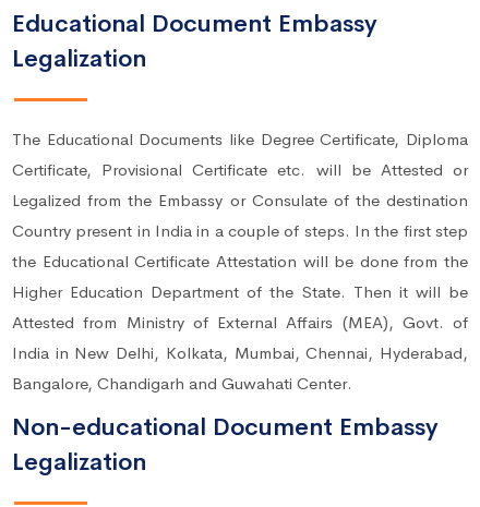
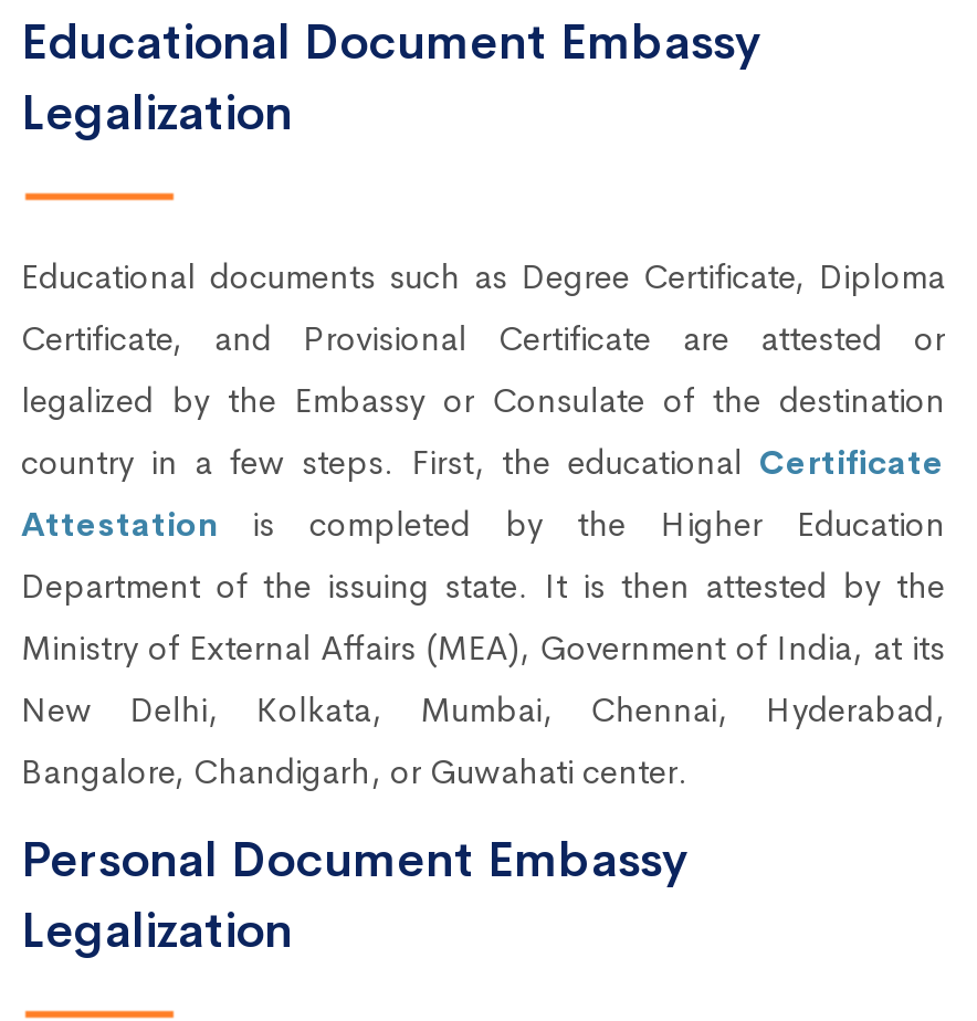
- The Educational Documents like Degree Certificate, Diploma
+ Educational documents such as Degree Certificate, Diploma

- Certificate, Provisional Certificate etc. will be Attested or
+ Certificate, and Provisional Certificate are attested or

- Legalized from the Embassy or Consulate of the destination
+ legalized by the Embassy or Consulate of the destination

- Country present in India in a couple of steps. In the first step
+ country in a few steps. First, the educational Certificate

- the Educational Certificate Attestation will be done from the
+ Attestation is completed by the Higher Education

- Higher Education Department of the State. Then it will be
+ Department of the issuing state. It is then attested by the

- Attested from Ministry of External Affairs (MEA), Govt. of
+ Ministry of External Affairs (MEA), Government of India, at its

- India in New Delhi, Kolkata, Mumbai, Chennai, Hyderabad,
+ New Delhi, Kolkata, Mumbai, Chennai, Hyderabad,

- Bangalore, Chandigarh and Guwahati Center.
+ Bangalore, Chandigarh, or Guwahati center.

- Non-educational Document Embassy
+ Personal Document Embassy
